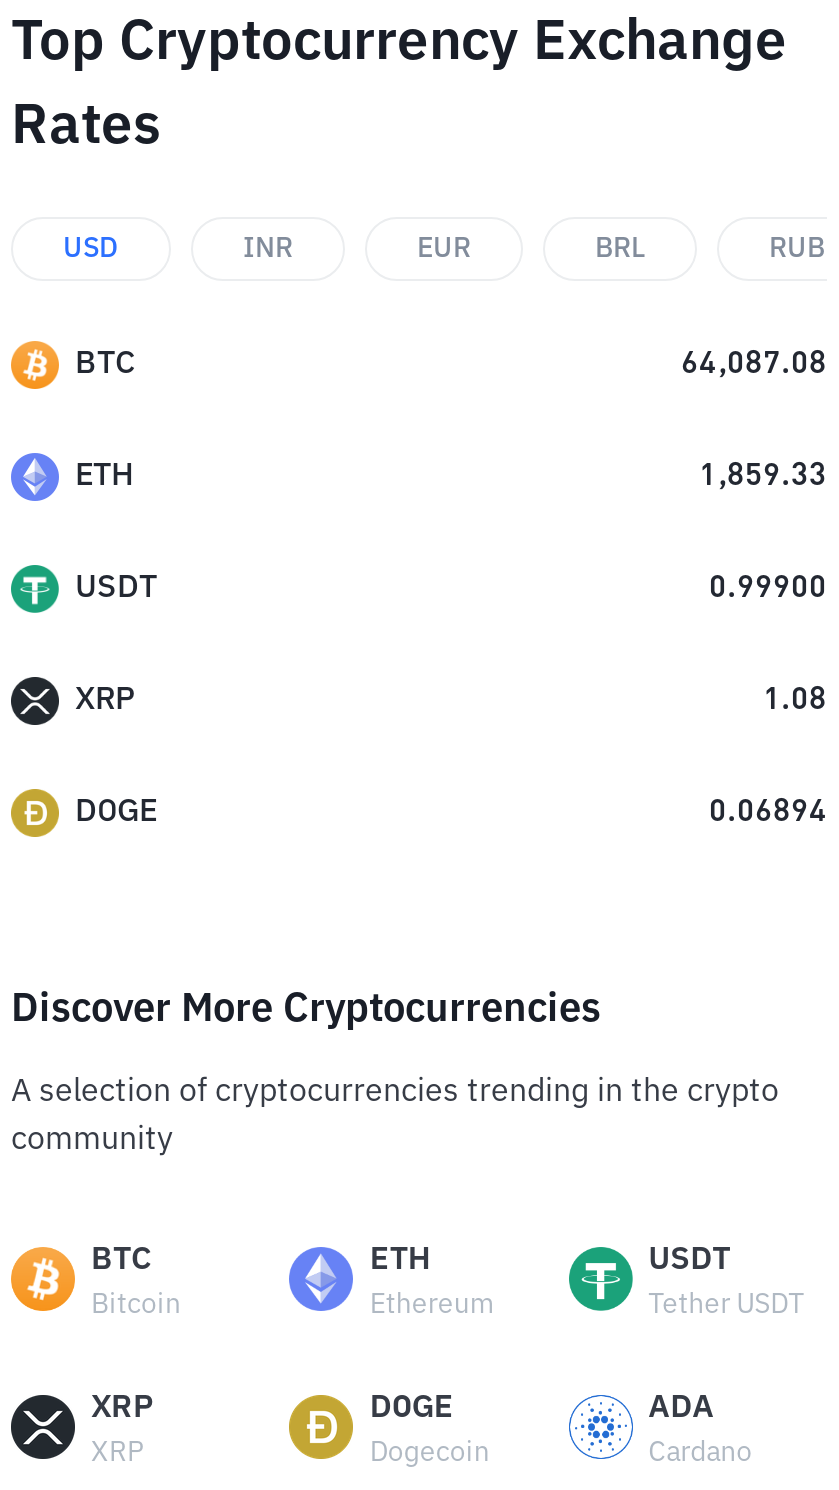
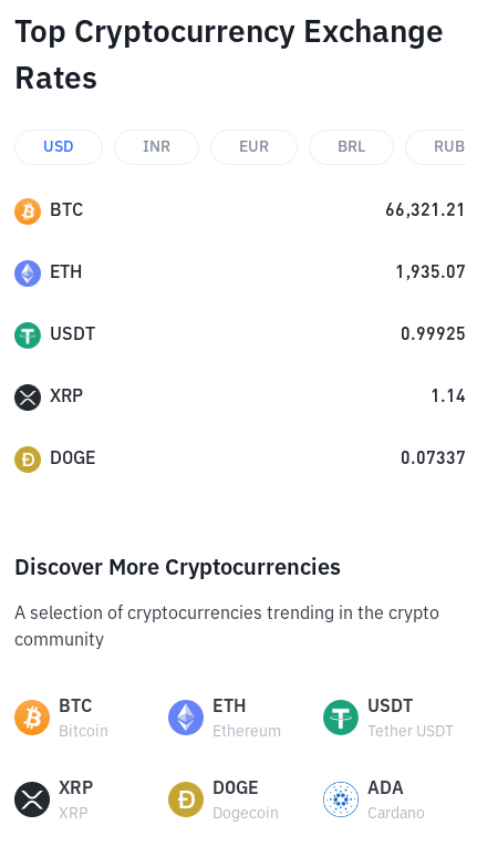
- 64,087.08
+ 66,321.21

- 1,859.33
+ 1,935.07

- 0.99900
+ 0.99925

- 1.08
+ 1.14

- 0.06894
+ 0.07337
